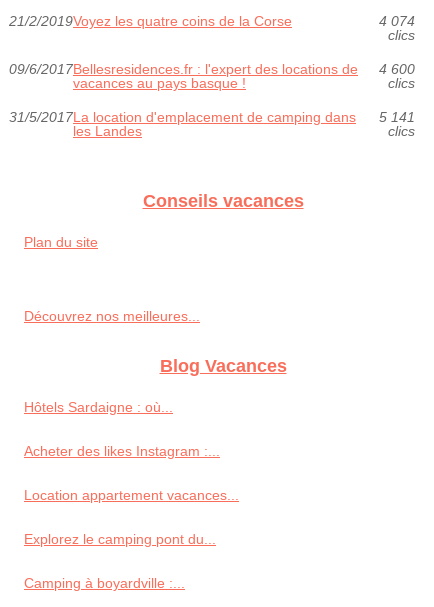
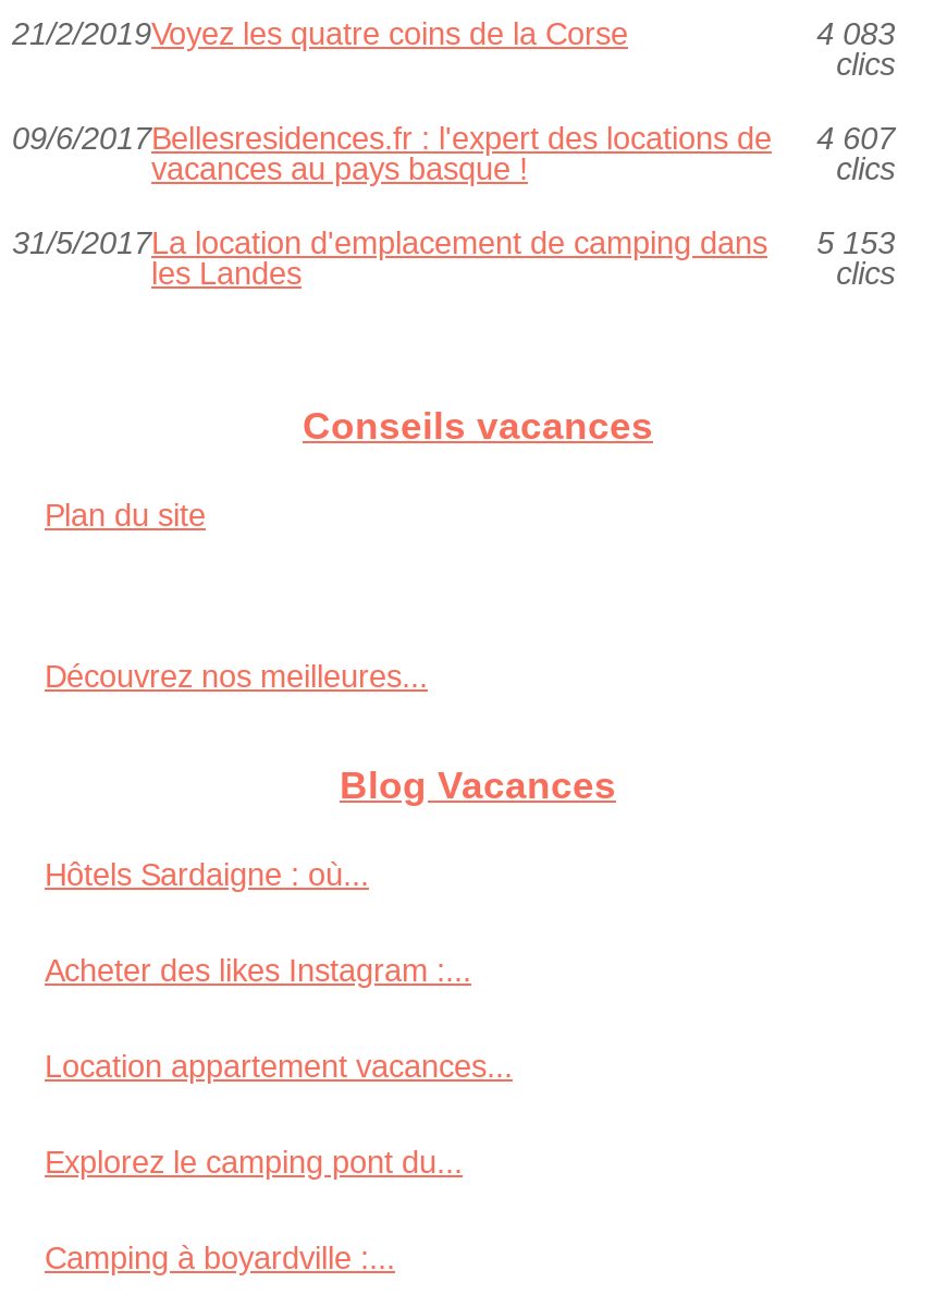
- 4 074
+ 4 083

- 09/6/2017Bellesresidences.fr : l'expert des locations de 4 600
+ 09/6/2017Bellesresidences.fr : l'expert des locations de 4 607

- 31/5/2017La location d'emplacement de camping dans 5 141
+ 31/5/2017La location d'emplacement de camping dans 5 153
